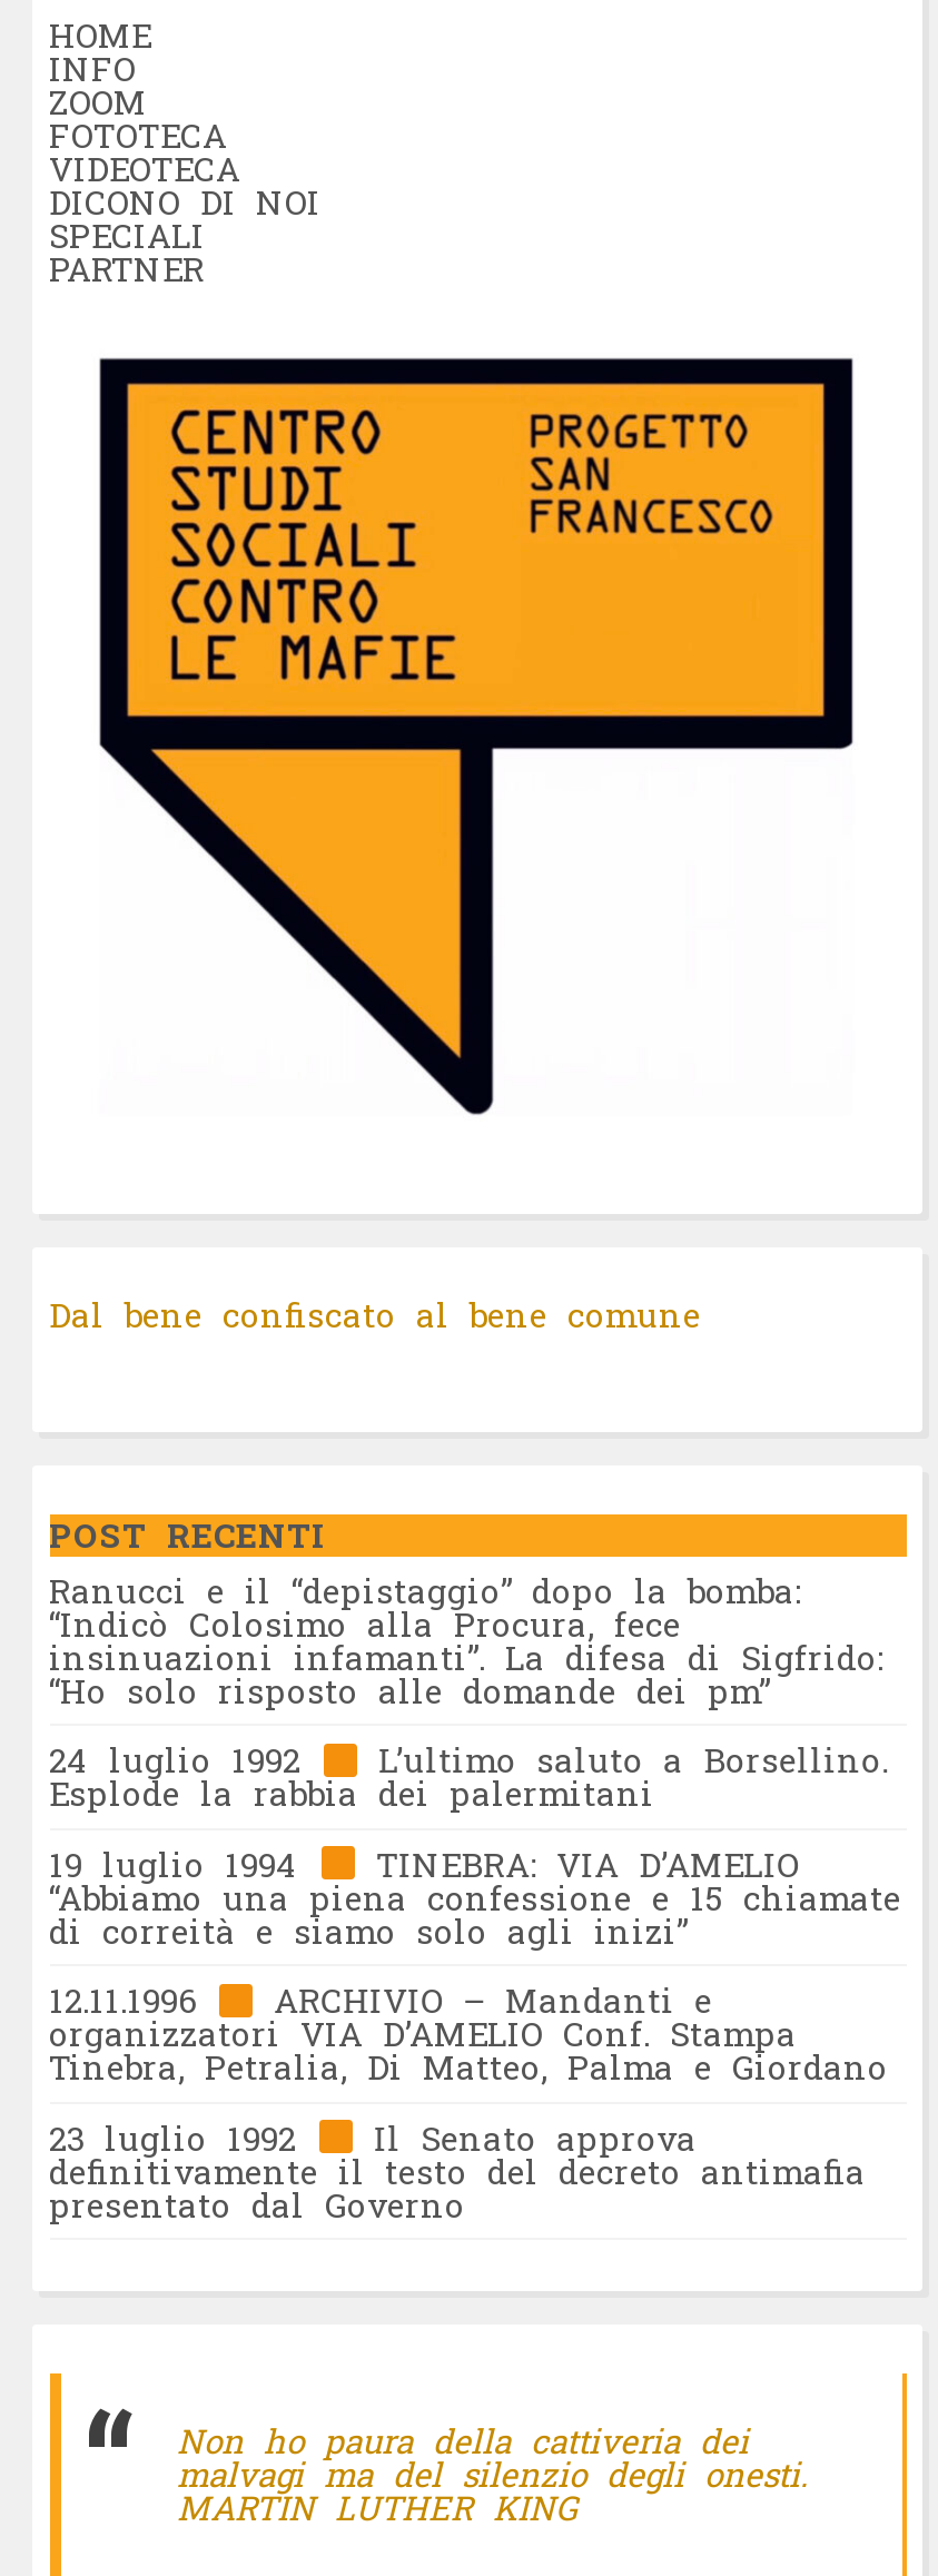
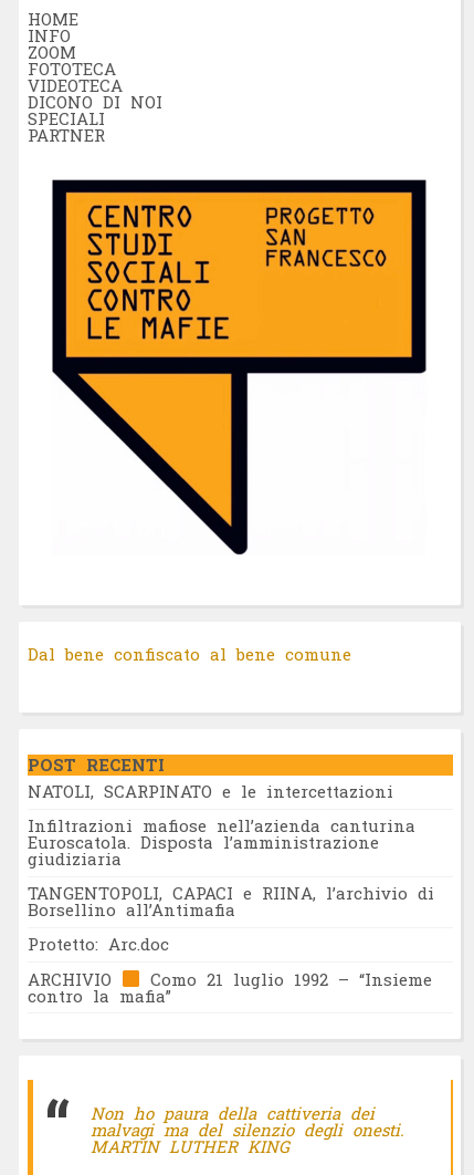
- Ranucci e il “depistaggio” dopo la bomba:
- “Indicò Colosimo alla Procura, fece
- insinuazioni infamanti”. La difesa di Sigfrido:
- “Ho solo risposto alle domande dei pm”
+ NATOLI, SCARPINATO e le intercettazioni

- 24 luglio 1992
- L’ultimo saluto a Borsellino.
- Esplode la rabbia dei palermitani
+ Infiltrazioni mafiose nell’azienda canturina
+ Euroscatola. Disposta l’amministrazione
+ giudiziaria

- 19 luglio 1994
- TINEBRA: VIA D’AMELIO
- “Abbiamo una piena confessione e 15 chiamate
- di correità e siamo solo agli inizi”
+ TANGENTOPOLI, CAPACI e RIINA, l’archivio di
+ Borsellino all’Antimafia

- 12.11.1996
- ARCHIVIO – Mandanti e
- organizzatori VIA D’AMELIO Conf. Stampa
- Tinebra, Petralia, Di Matteo, Palma e Giordano
+ Protetto: Arc.doc

- 23 luglio 1992
- Il Senato approva
- definitivamente il testo del decreto antimafia
- presentato dal Governo
+ ARCHIVIO
+ Como 21 luglio 1992 – “Insieme
+ contro la mafia”
